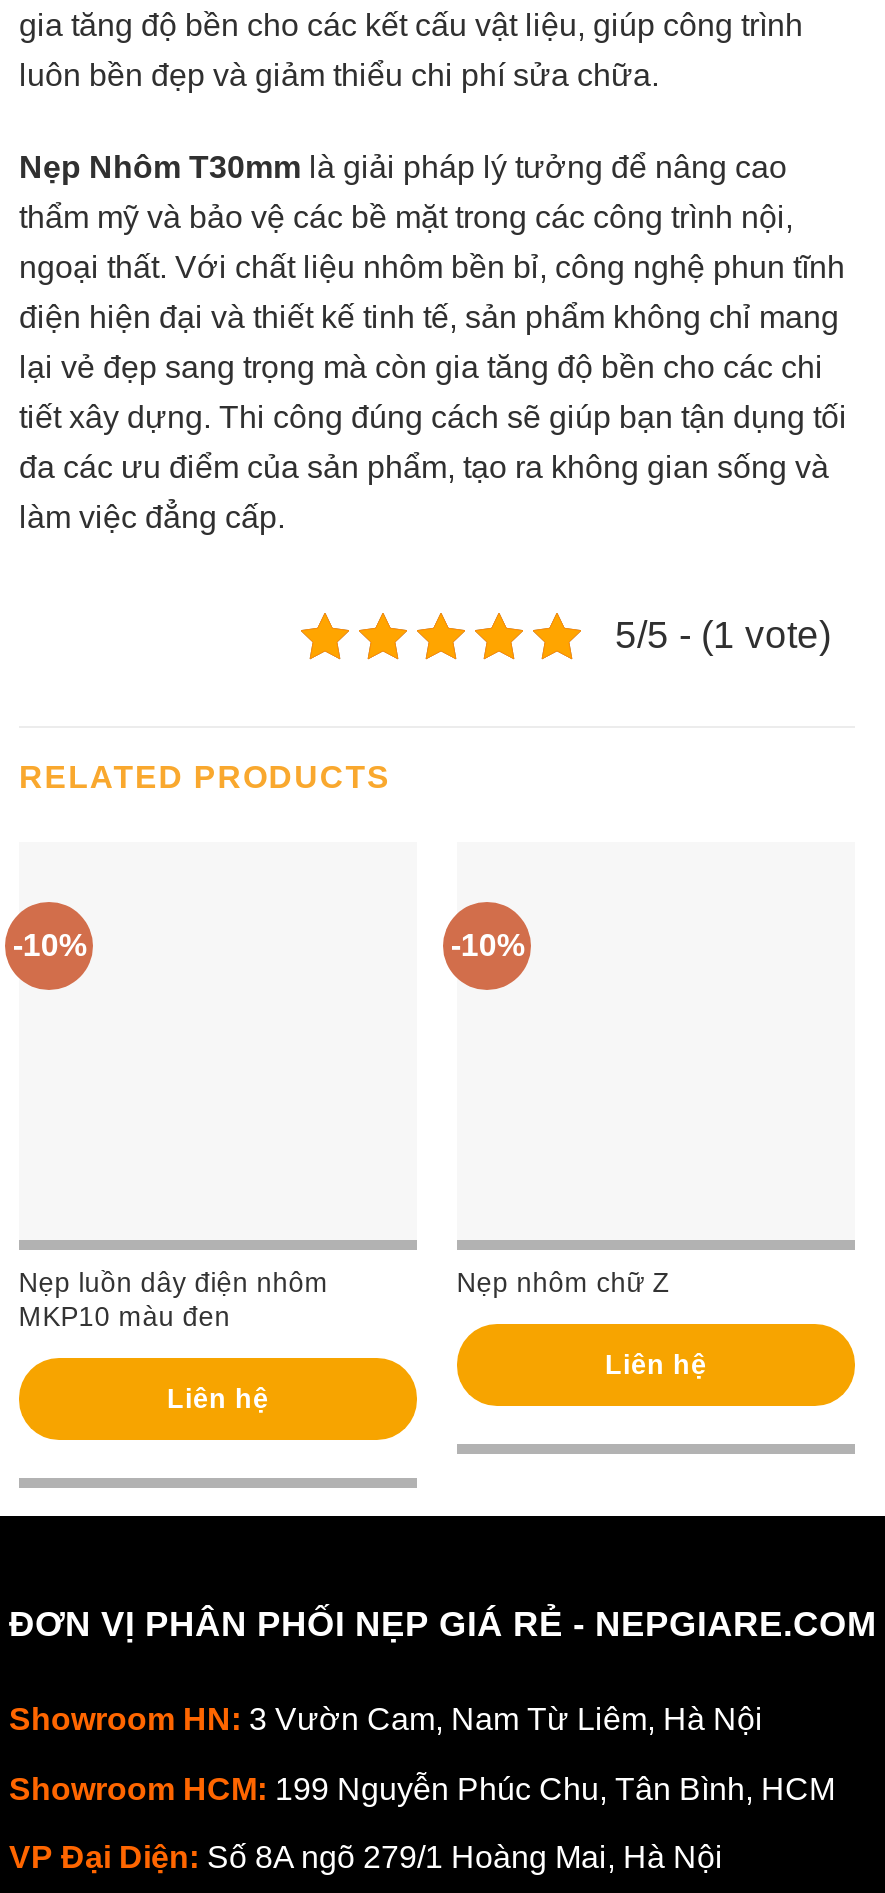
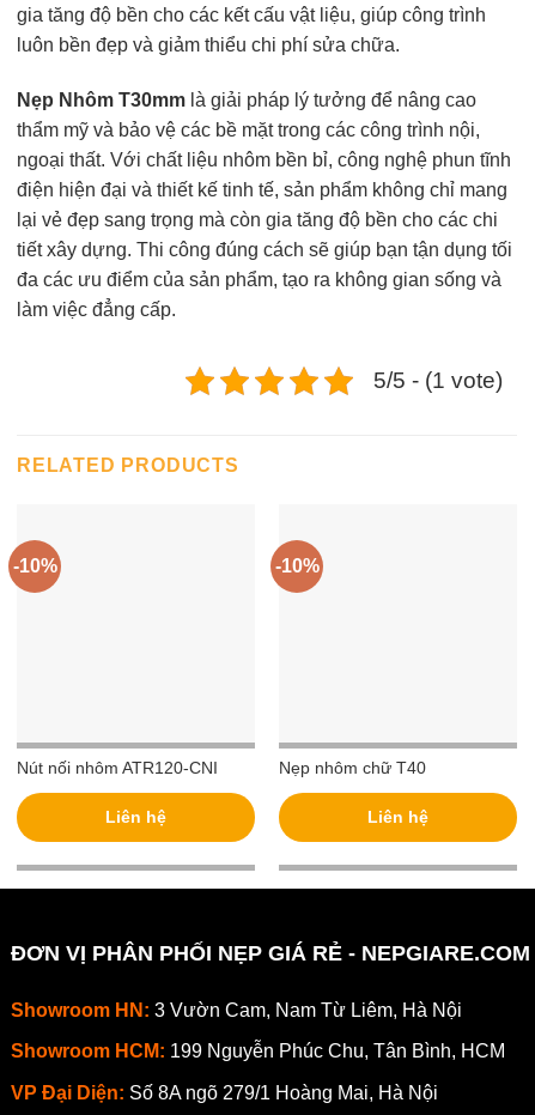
- Nẹp luồn dây điện nhôm
- MKP10 màu đen
+ Nút nối nhôm ATR120-CNI

- Nẹp nhôm chữ Z
+ Nẹp nhôm chữ T40
